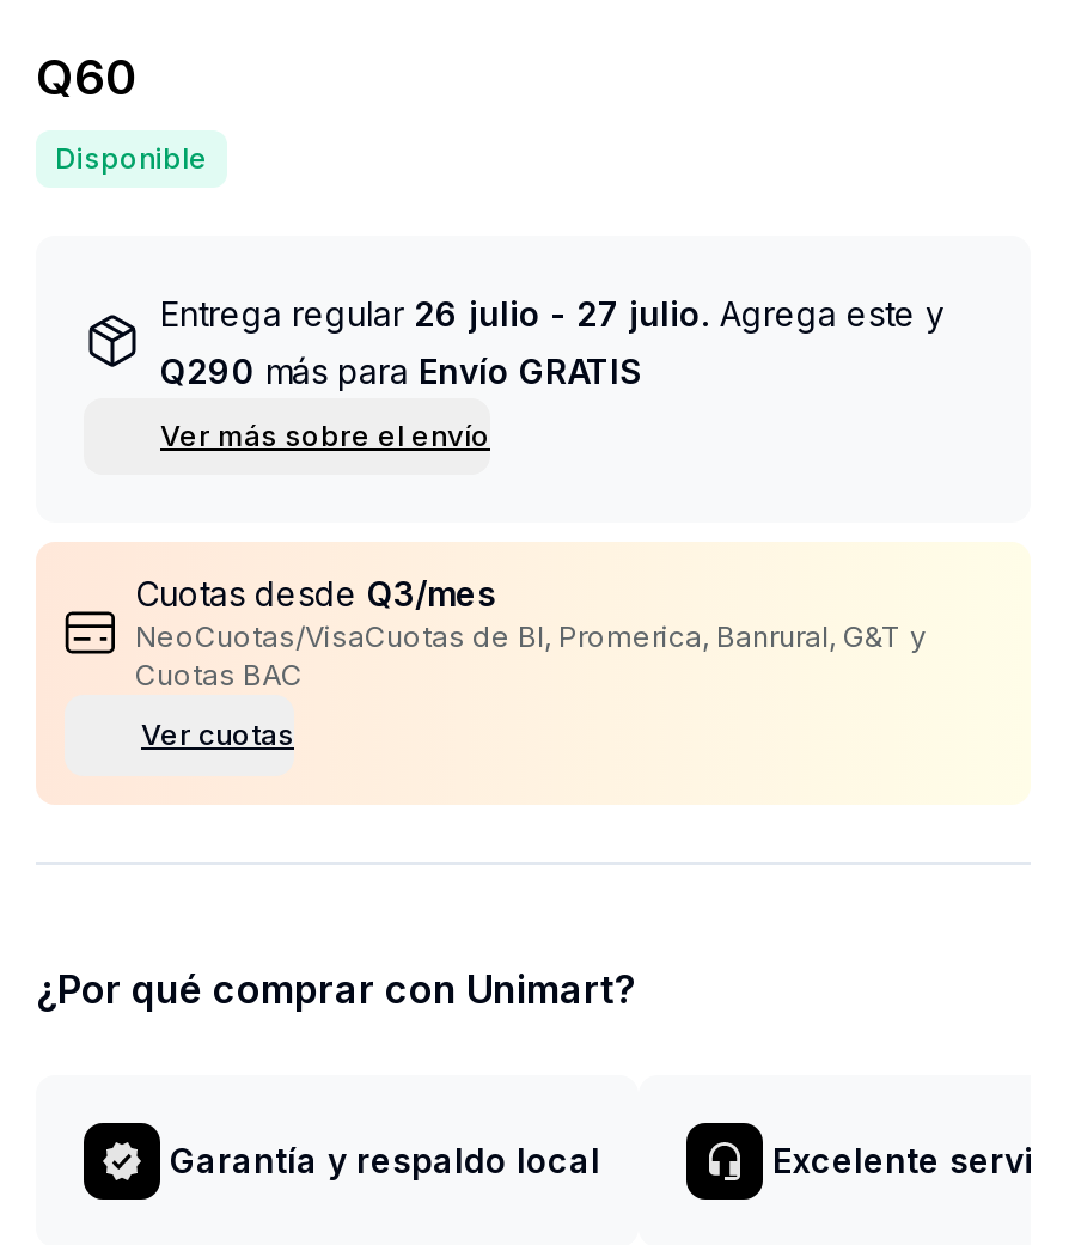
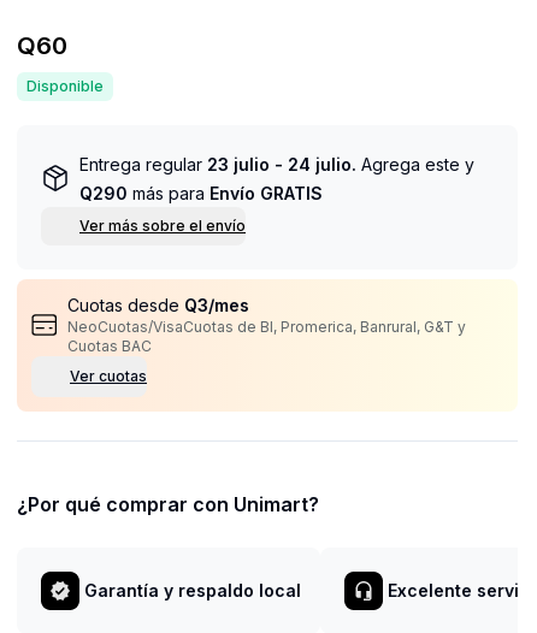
- Entrega regular 26 julio - 27 julio. Agrega este y
+ Entrega regular 23 julio - 24 julio. Agrega este y
